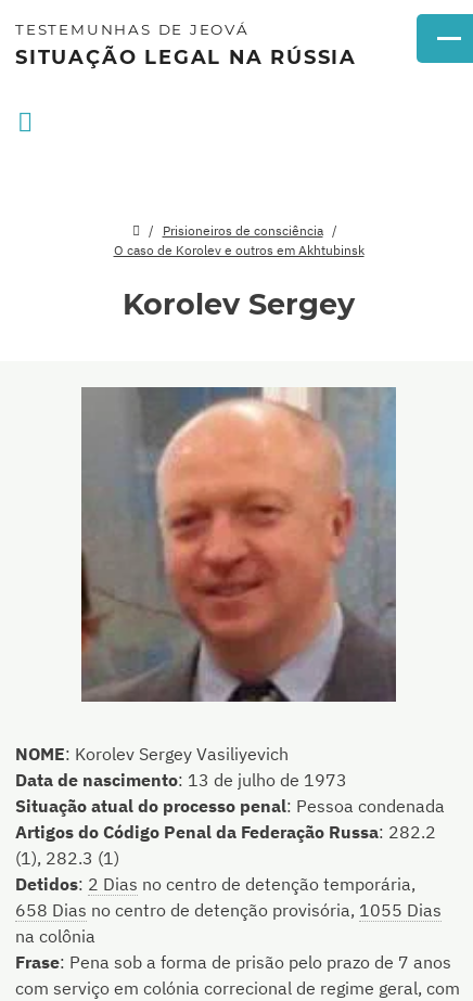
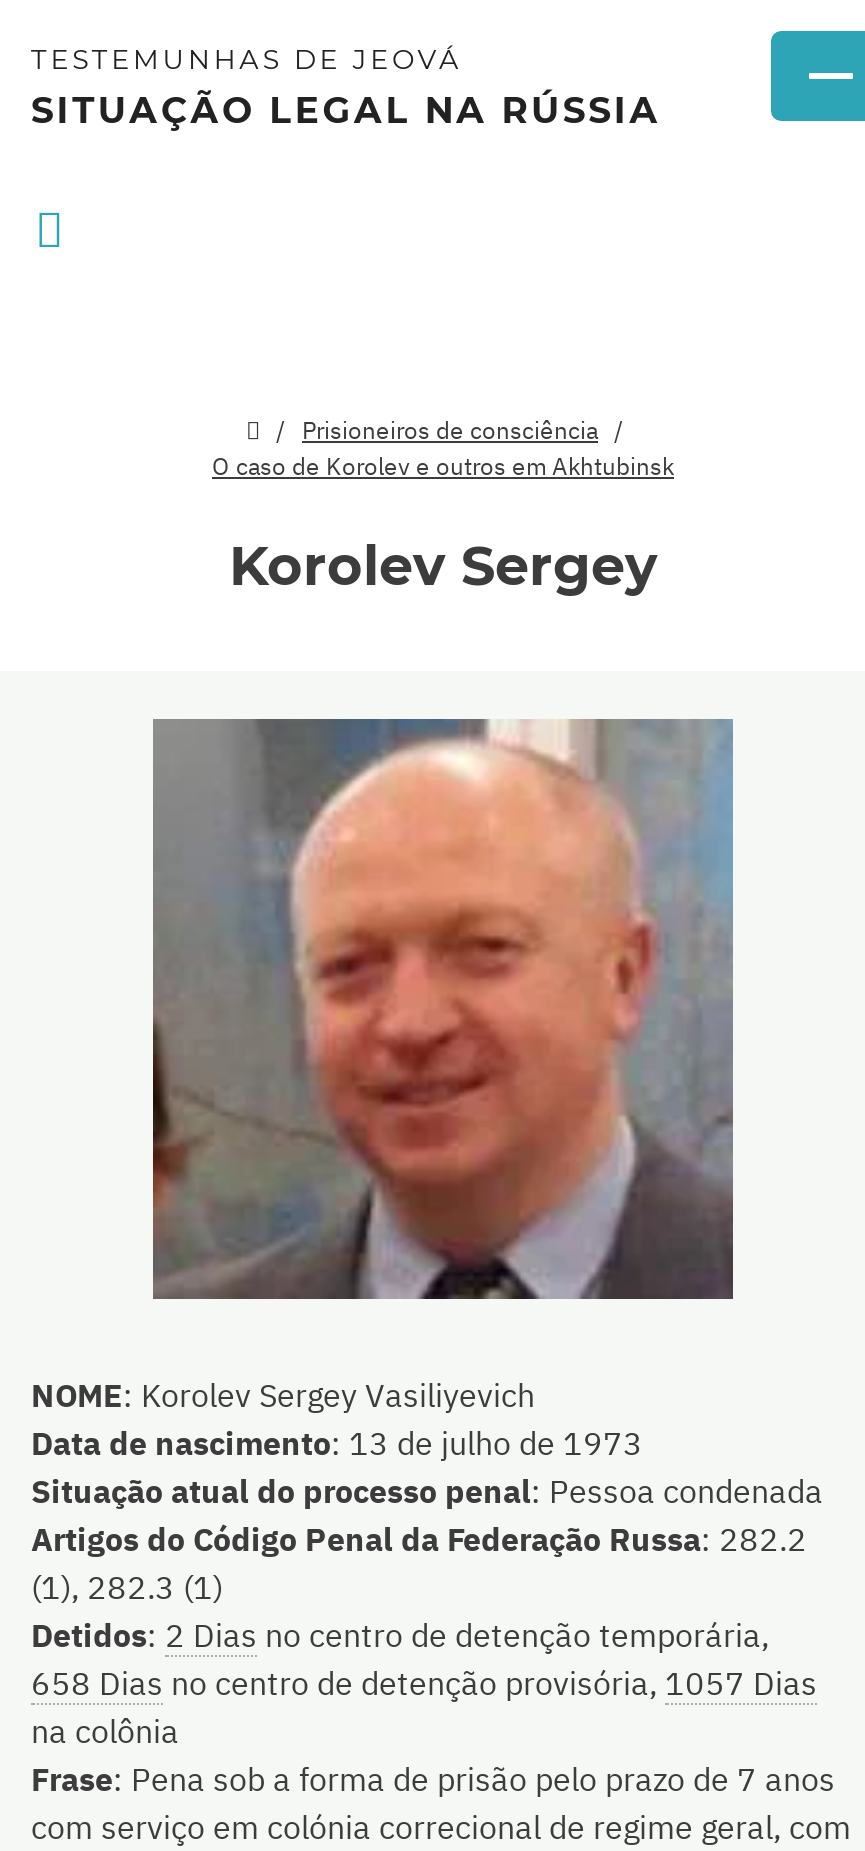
- 658 Dias no centro de detenção provisória, 1055 Dias
+ 658 Dias no centro de detenção provisória, 1057 Dias
